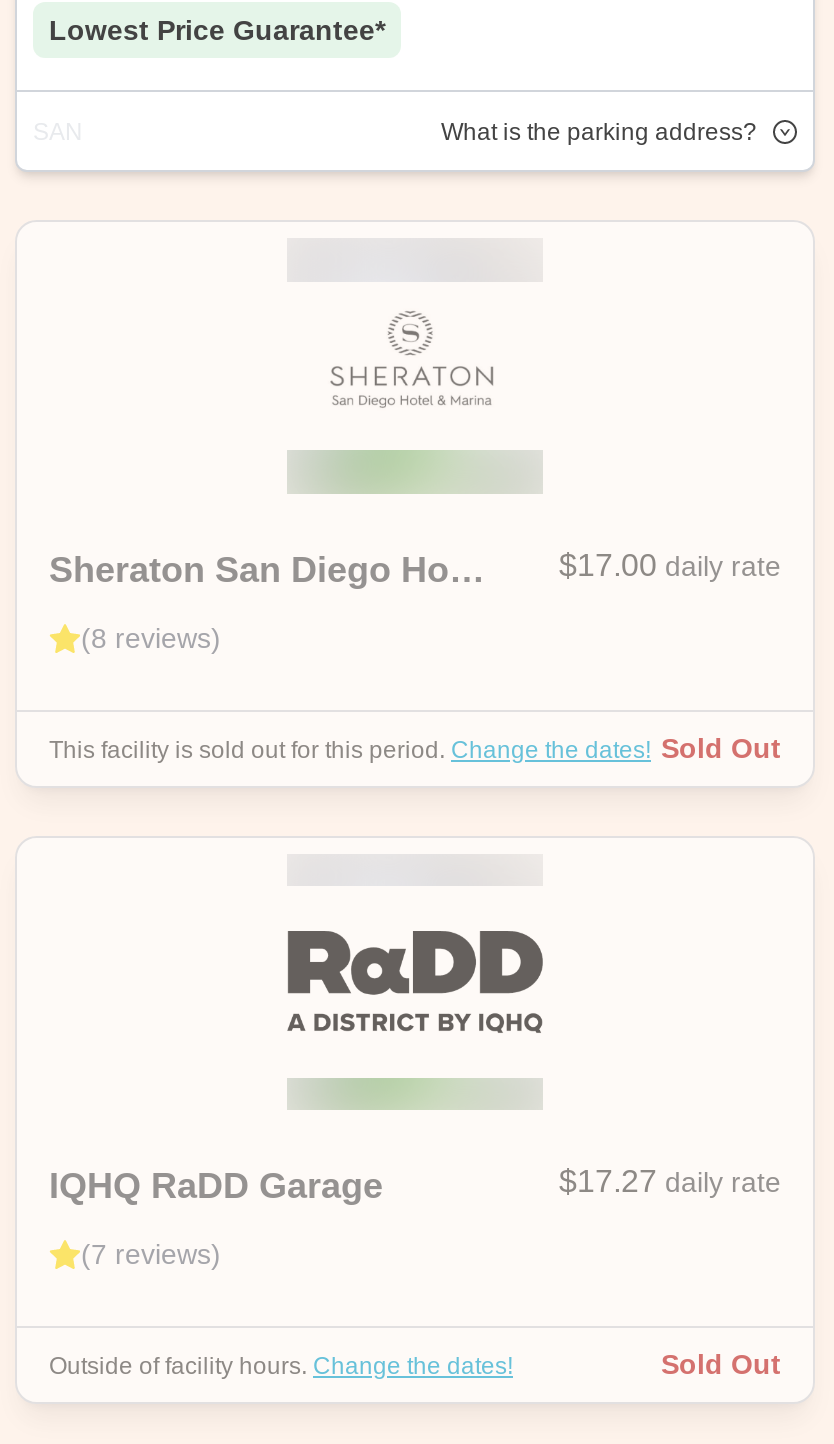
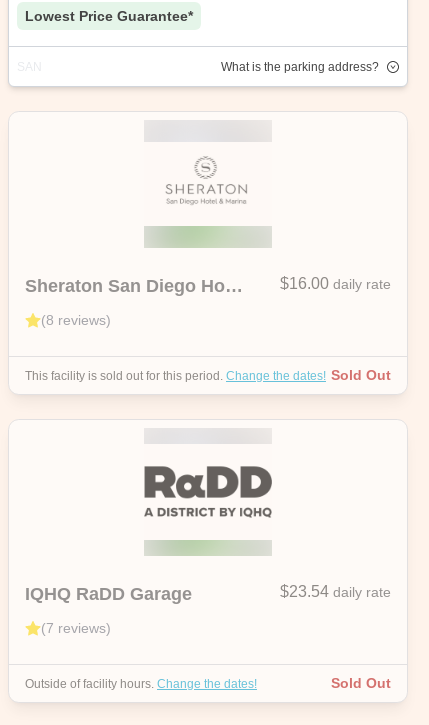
- $17.00 daily rate
+ $16.00 daily rate

- $17.27 daily rate
+ $23.54 daily rate
